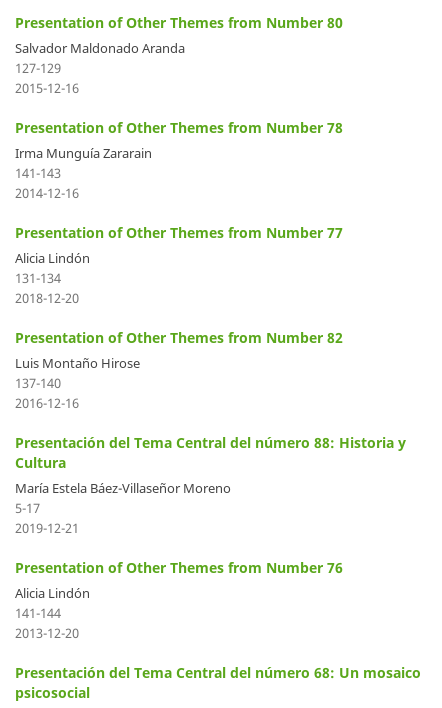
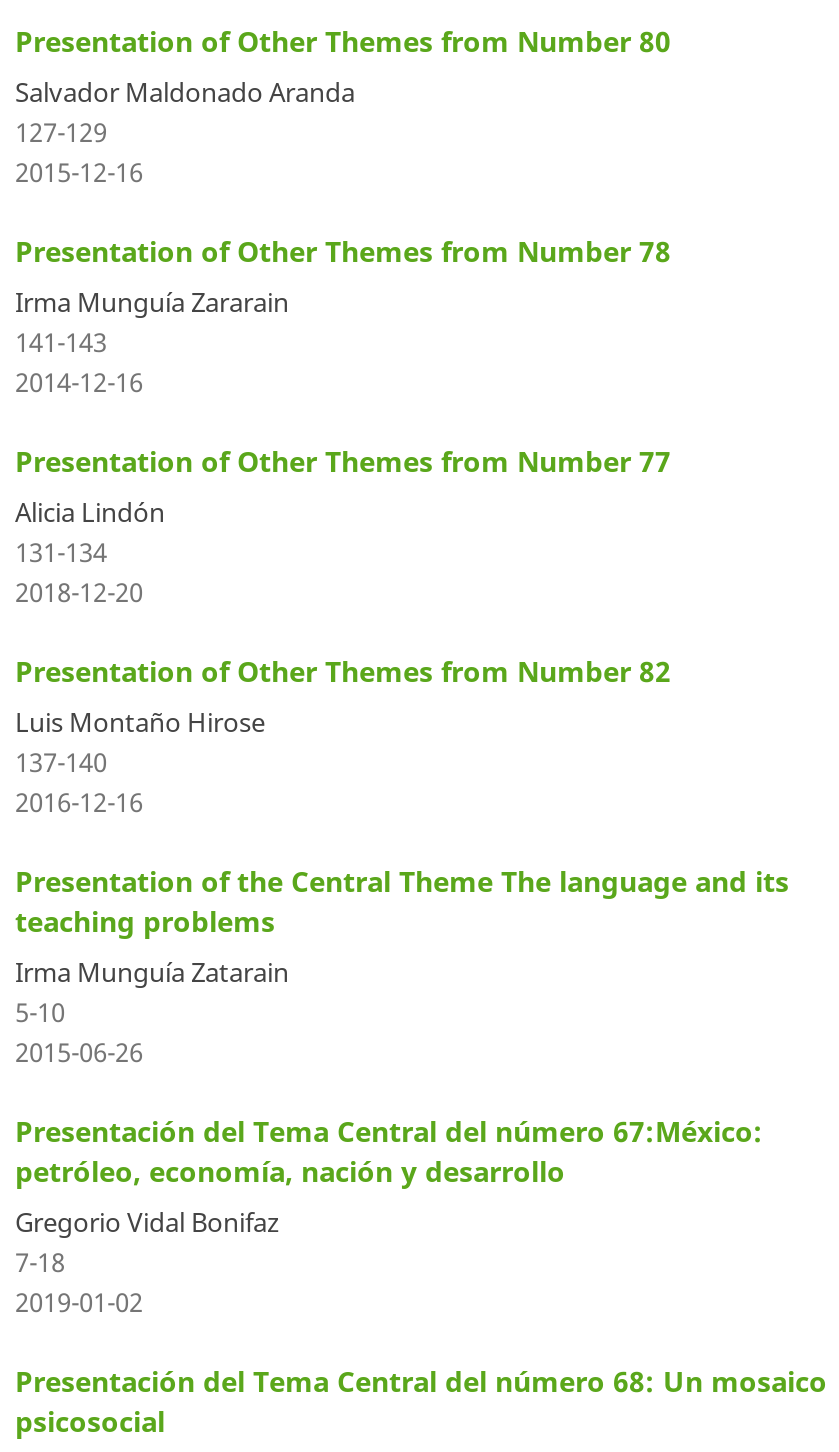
- Presentación del Tema Central del número 88: Historia y
- Cultura
- María Estela Báez-Villaseñor Moreno
- 5-17
- 2019-12-21
+ Presentation of the Central Theme The language and its
+ teaching problems
+ Irma Munguía Zatarain
+ 5-10
+ 2015-06-26

- Presentation of Other Themes from Number 76
- Alicia Lindón
- 141-144
- 2013-12-20
+ Presentación del Tema Central del número 67:México:
+ petróleo, economía, nación y desarrollo
+ Gregorio Vidal Bonifaz
+ 7-18
+ 2019-01-02
